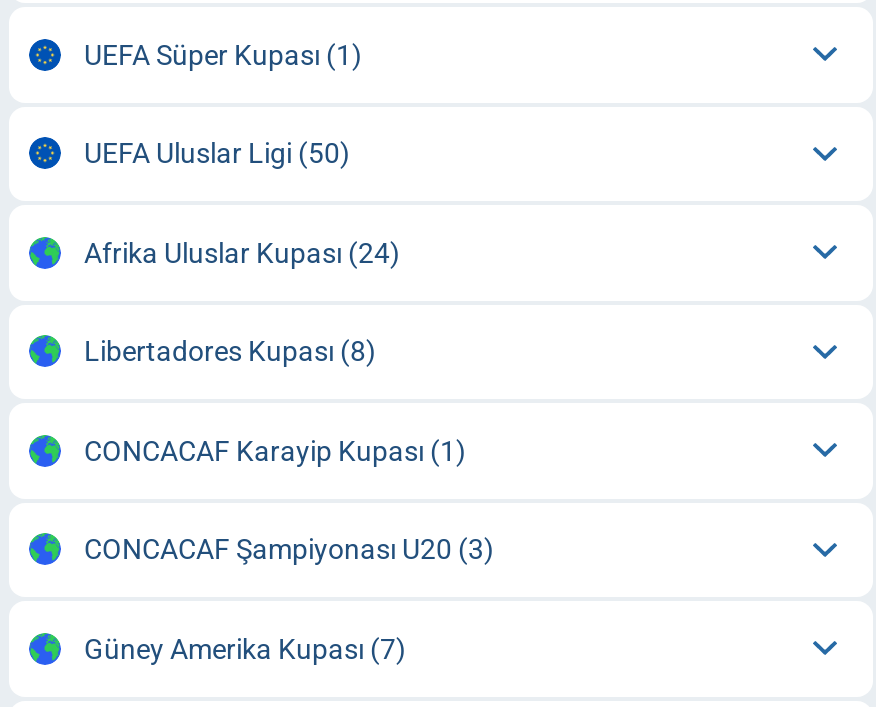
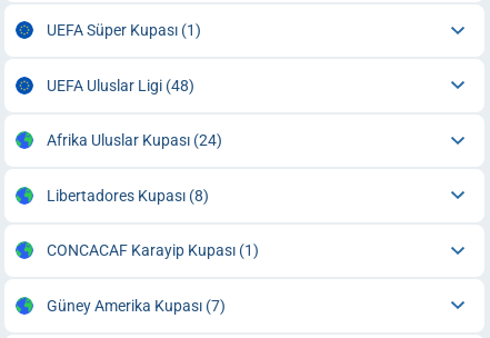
- UEFA Uluslar Ligi (50)
+ UEFA Uluslar Ligi (48)

- CONCACAF Şampiyonası U20 (3)
